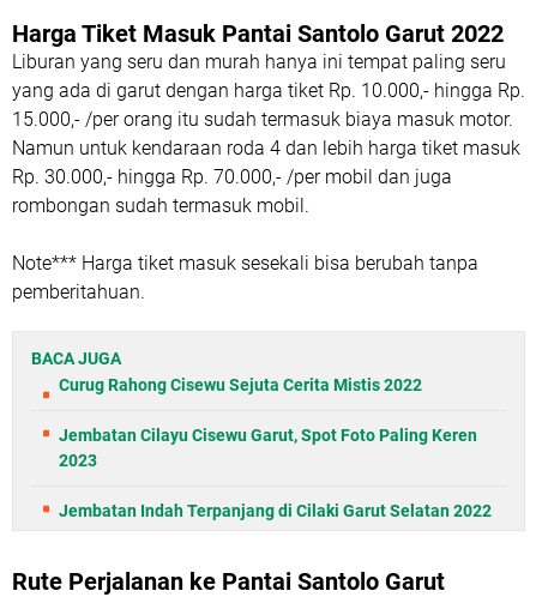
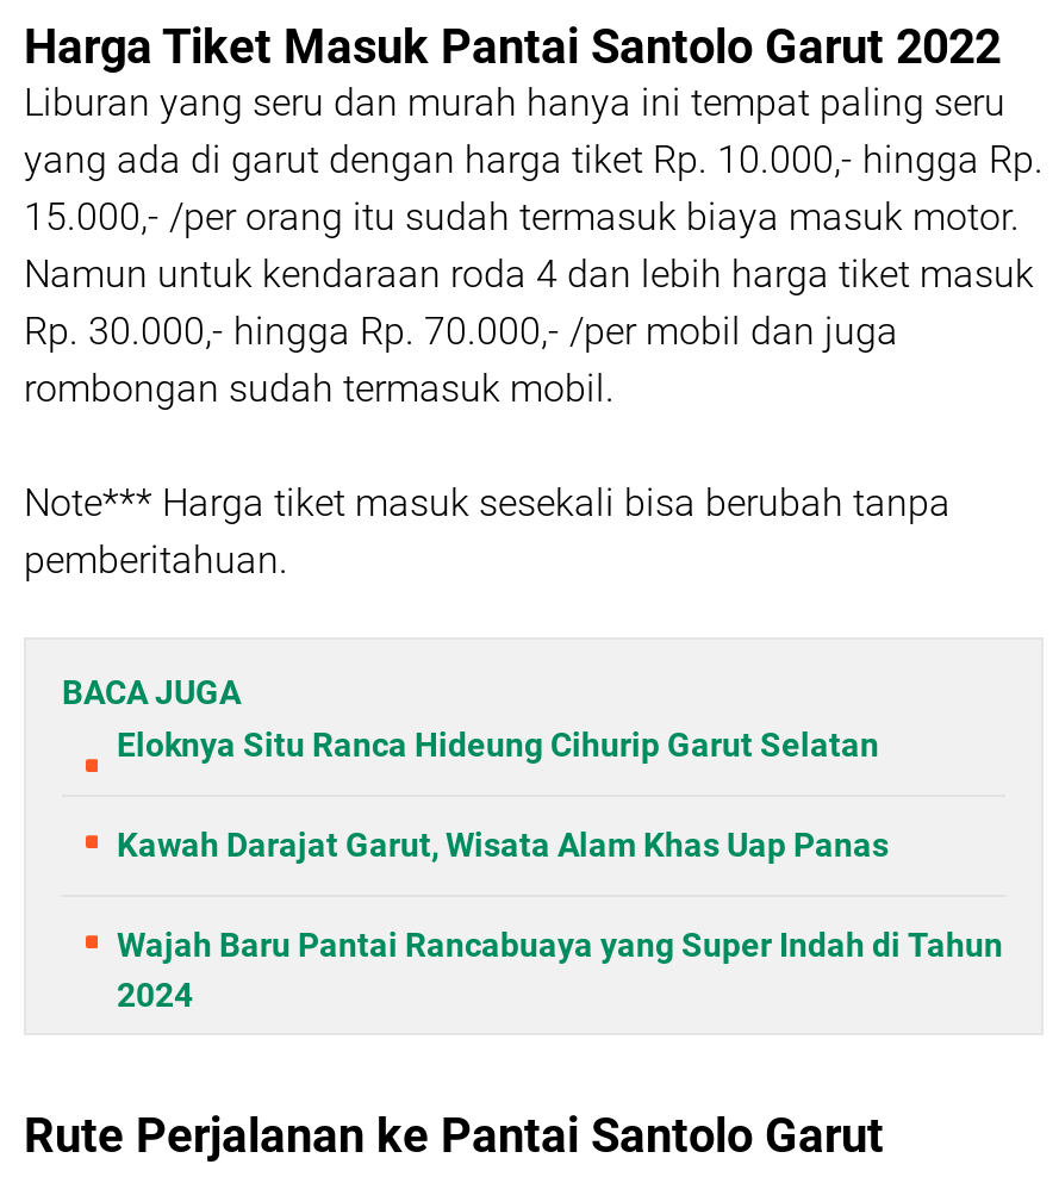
- Curug Rahong Cisewu Sejuta Cerita Mistis 2022
+ Eloknya Situ Ranca Hideung Cihurip Garut Selatan

- Jembatan Cilayu Cisewu Garut, Spot Foto Paling Keren
- 2023
+ Kawah Darajat Garut, Wisata Alam Khas Uap Panas

- Jembatan Indah Terpanjang di Cilaki Garut Selatan 2022
+ Wajah Baru Pantai Rancabuaya yang Super Indah di Tahun
+ 2024
